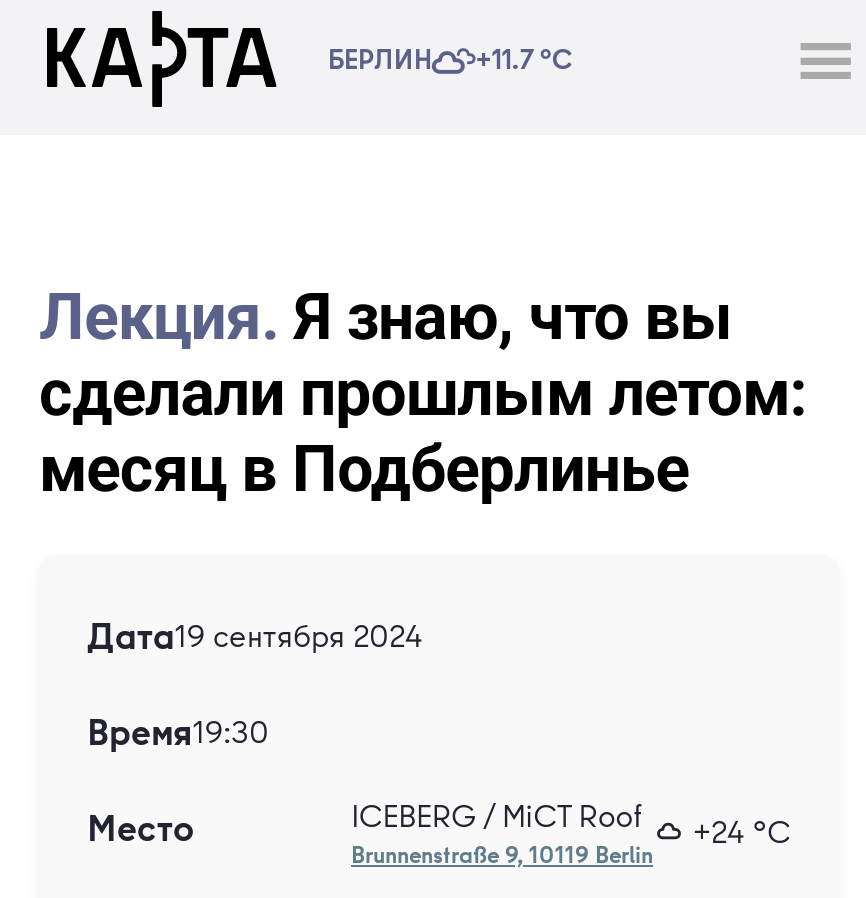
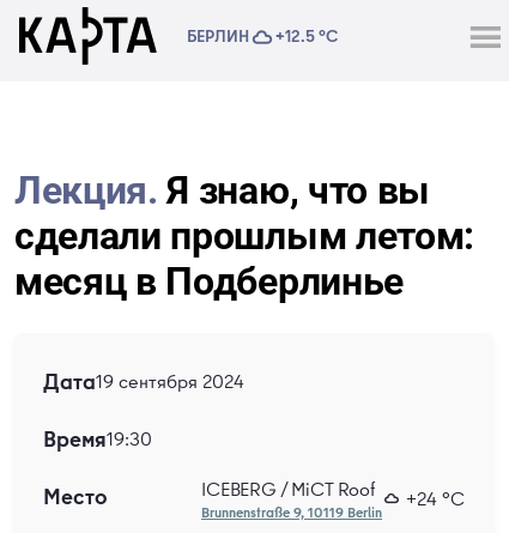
- БЕРЛИН +11.7 °C
+ БЕРЛИН +12.5 °C
